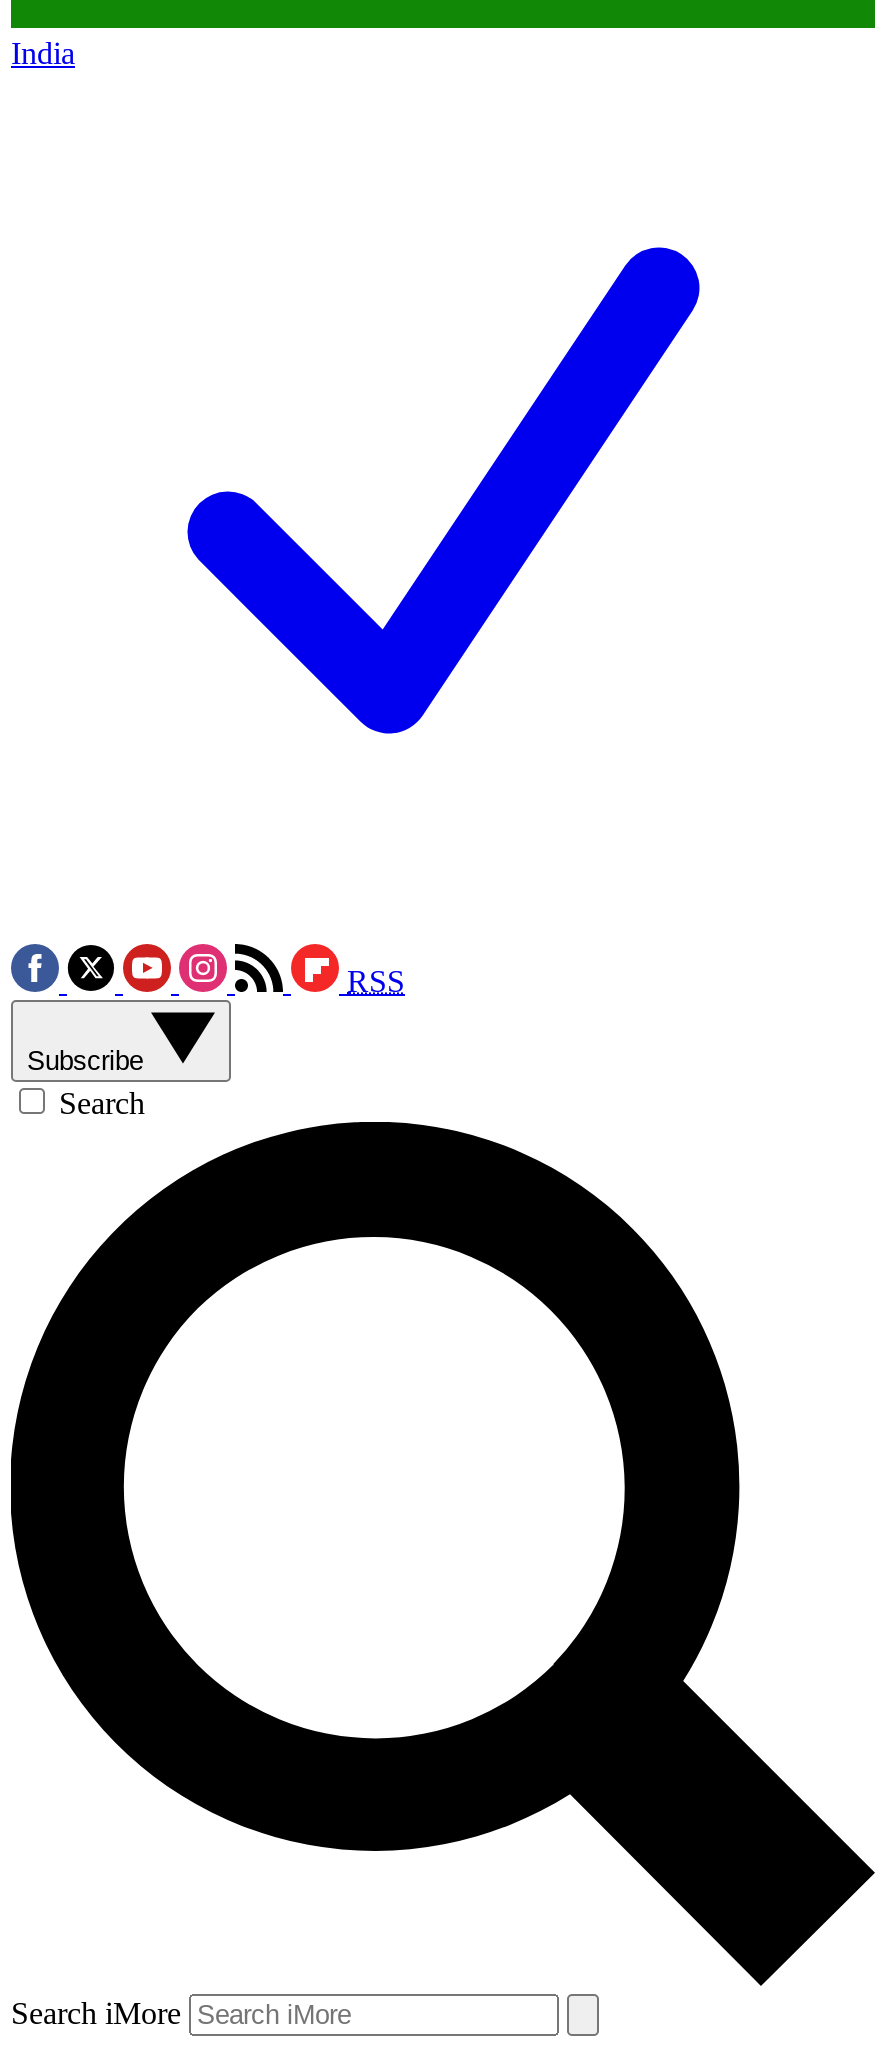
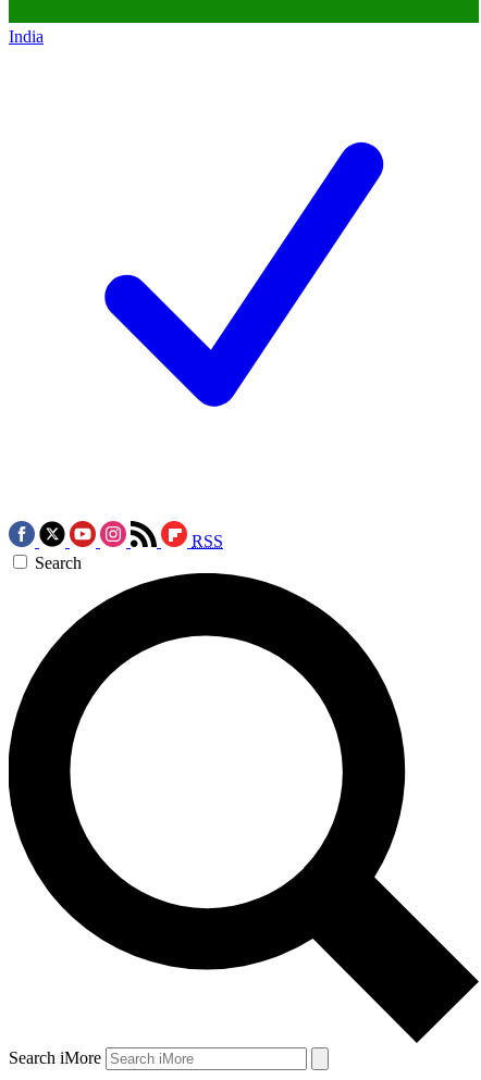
- Subscribe
